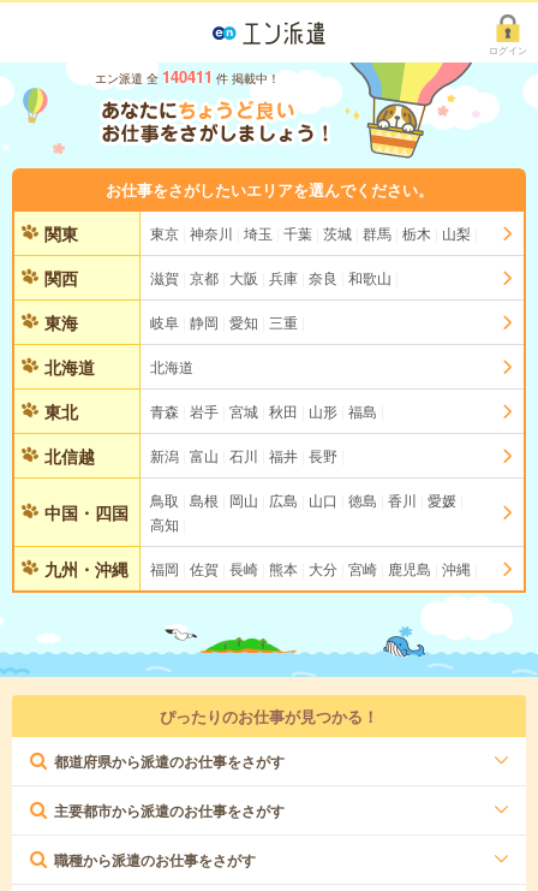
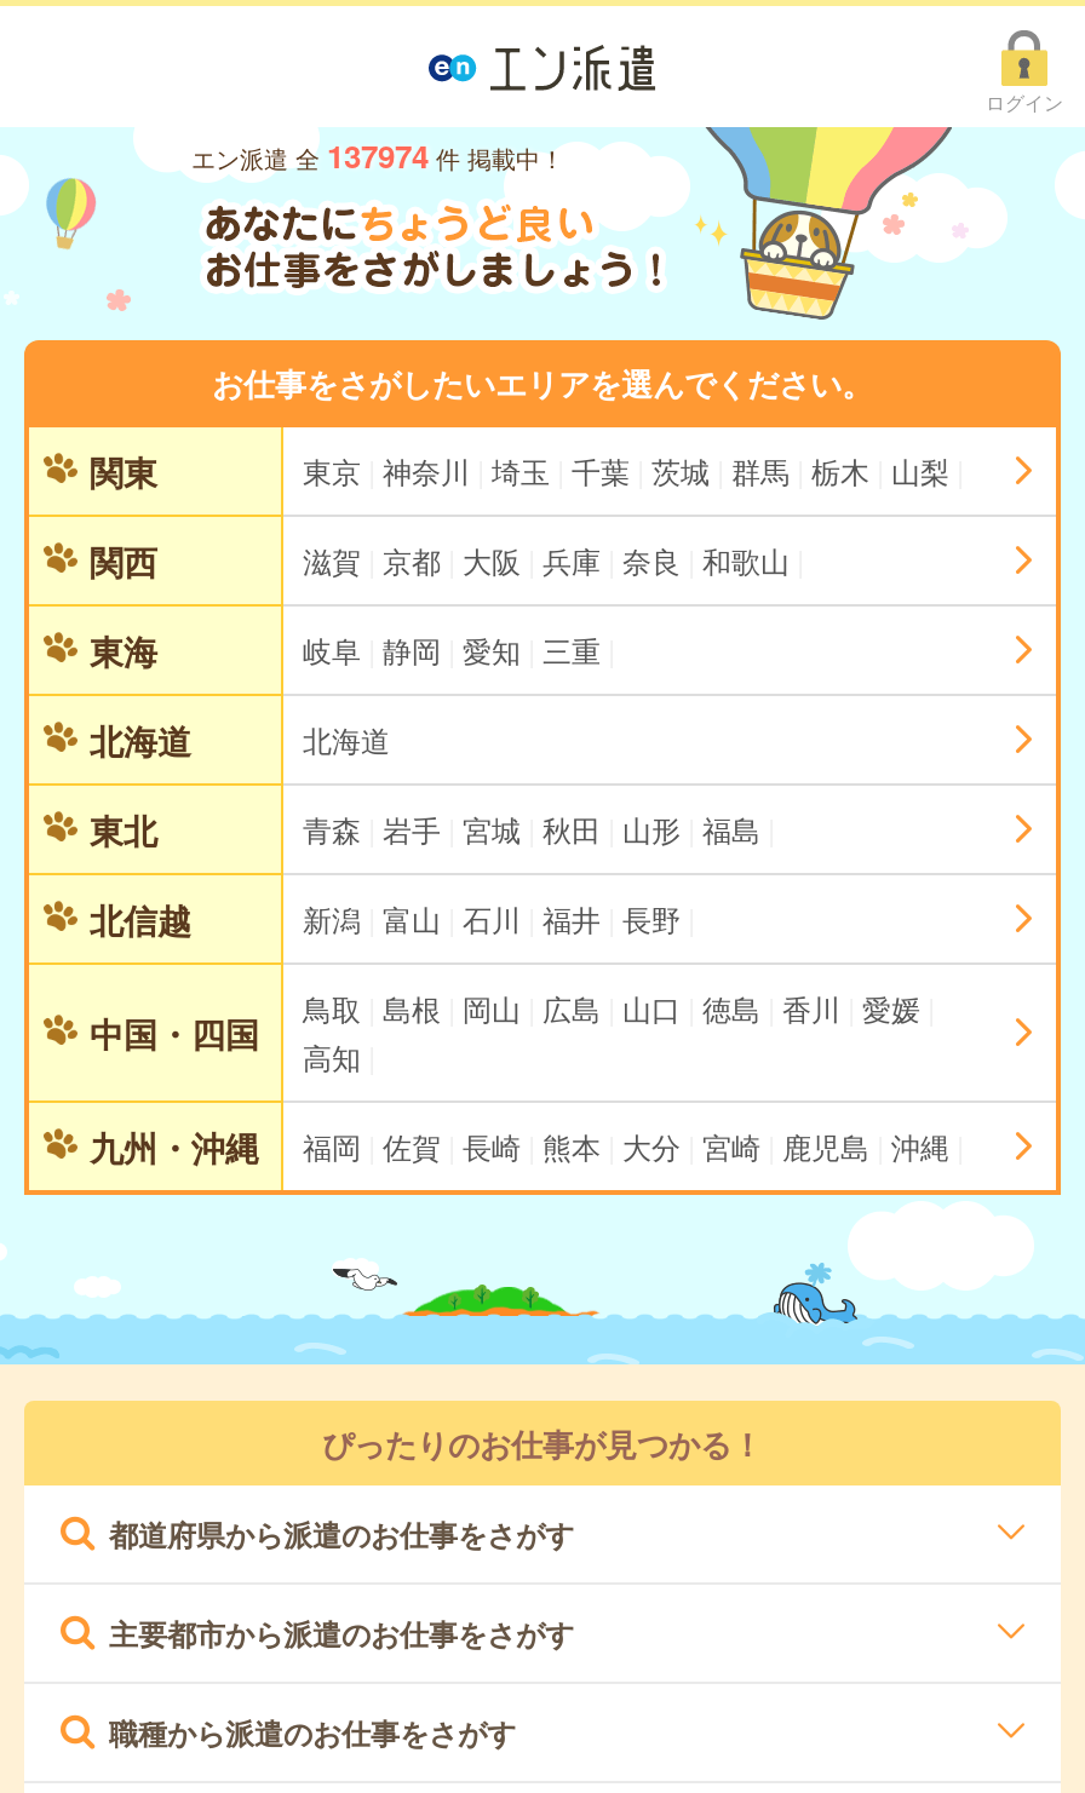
- エン派遣 全 140411 件 掲載中！
+ エン派遣 全 137974 件 掲載中！
